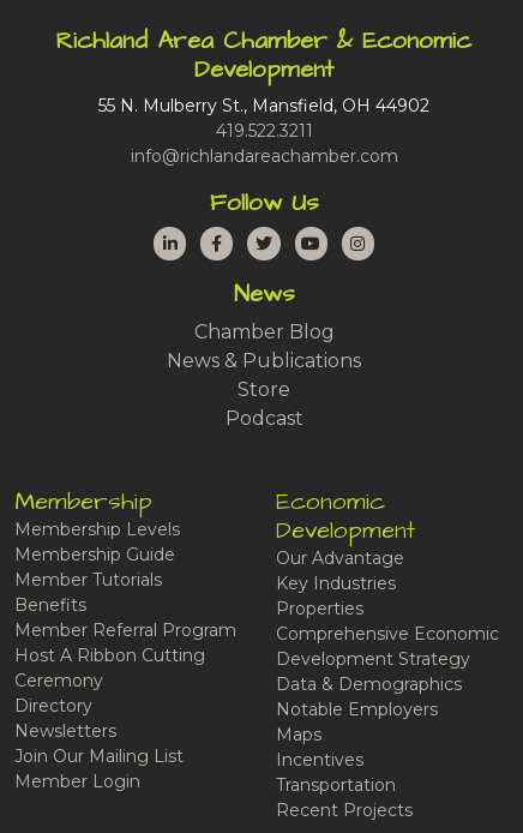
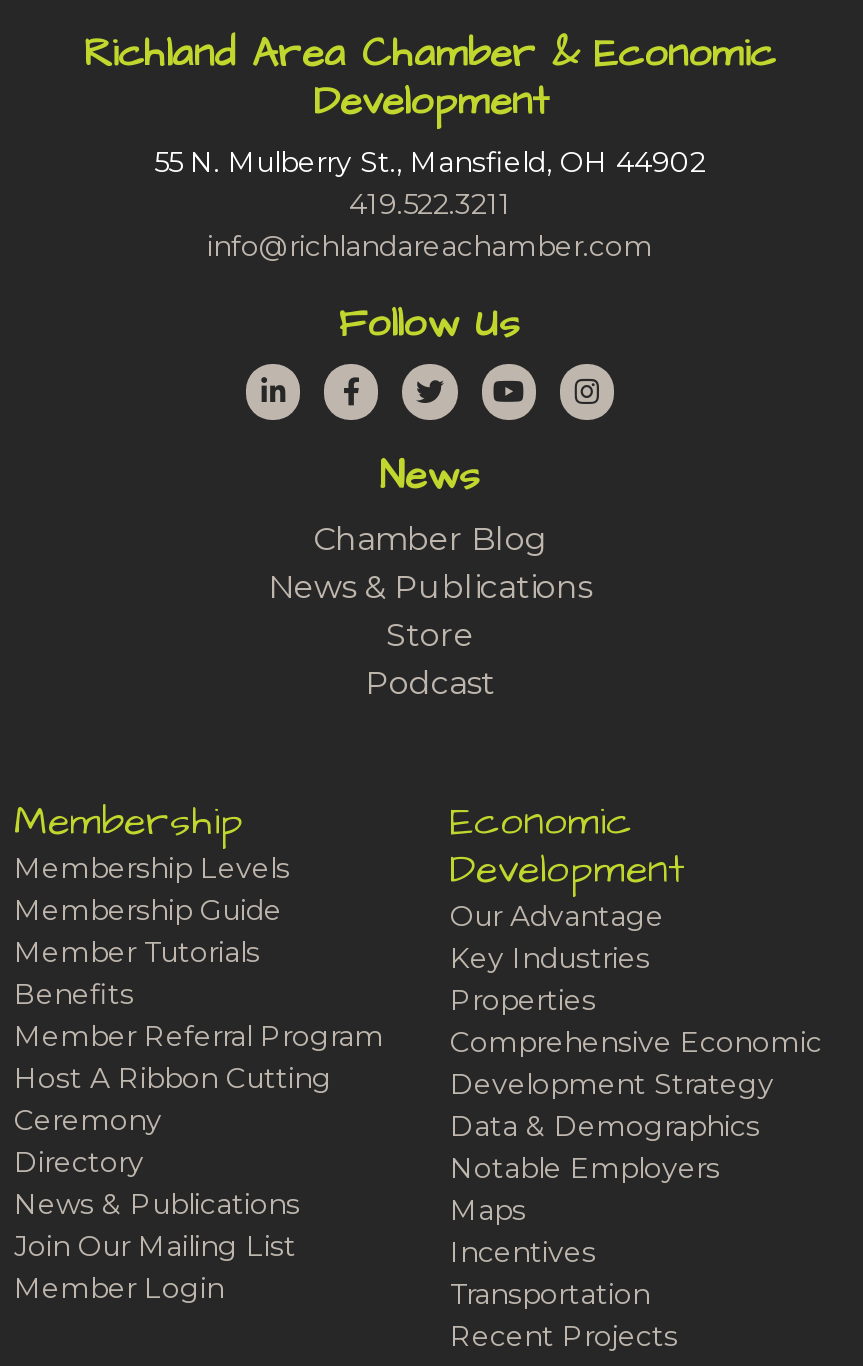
- Newsletters
+ News & Publications
